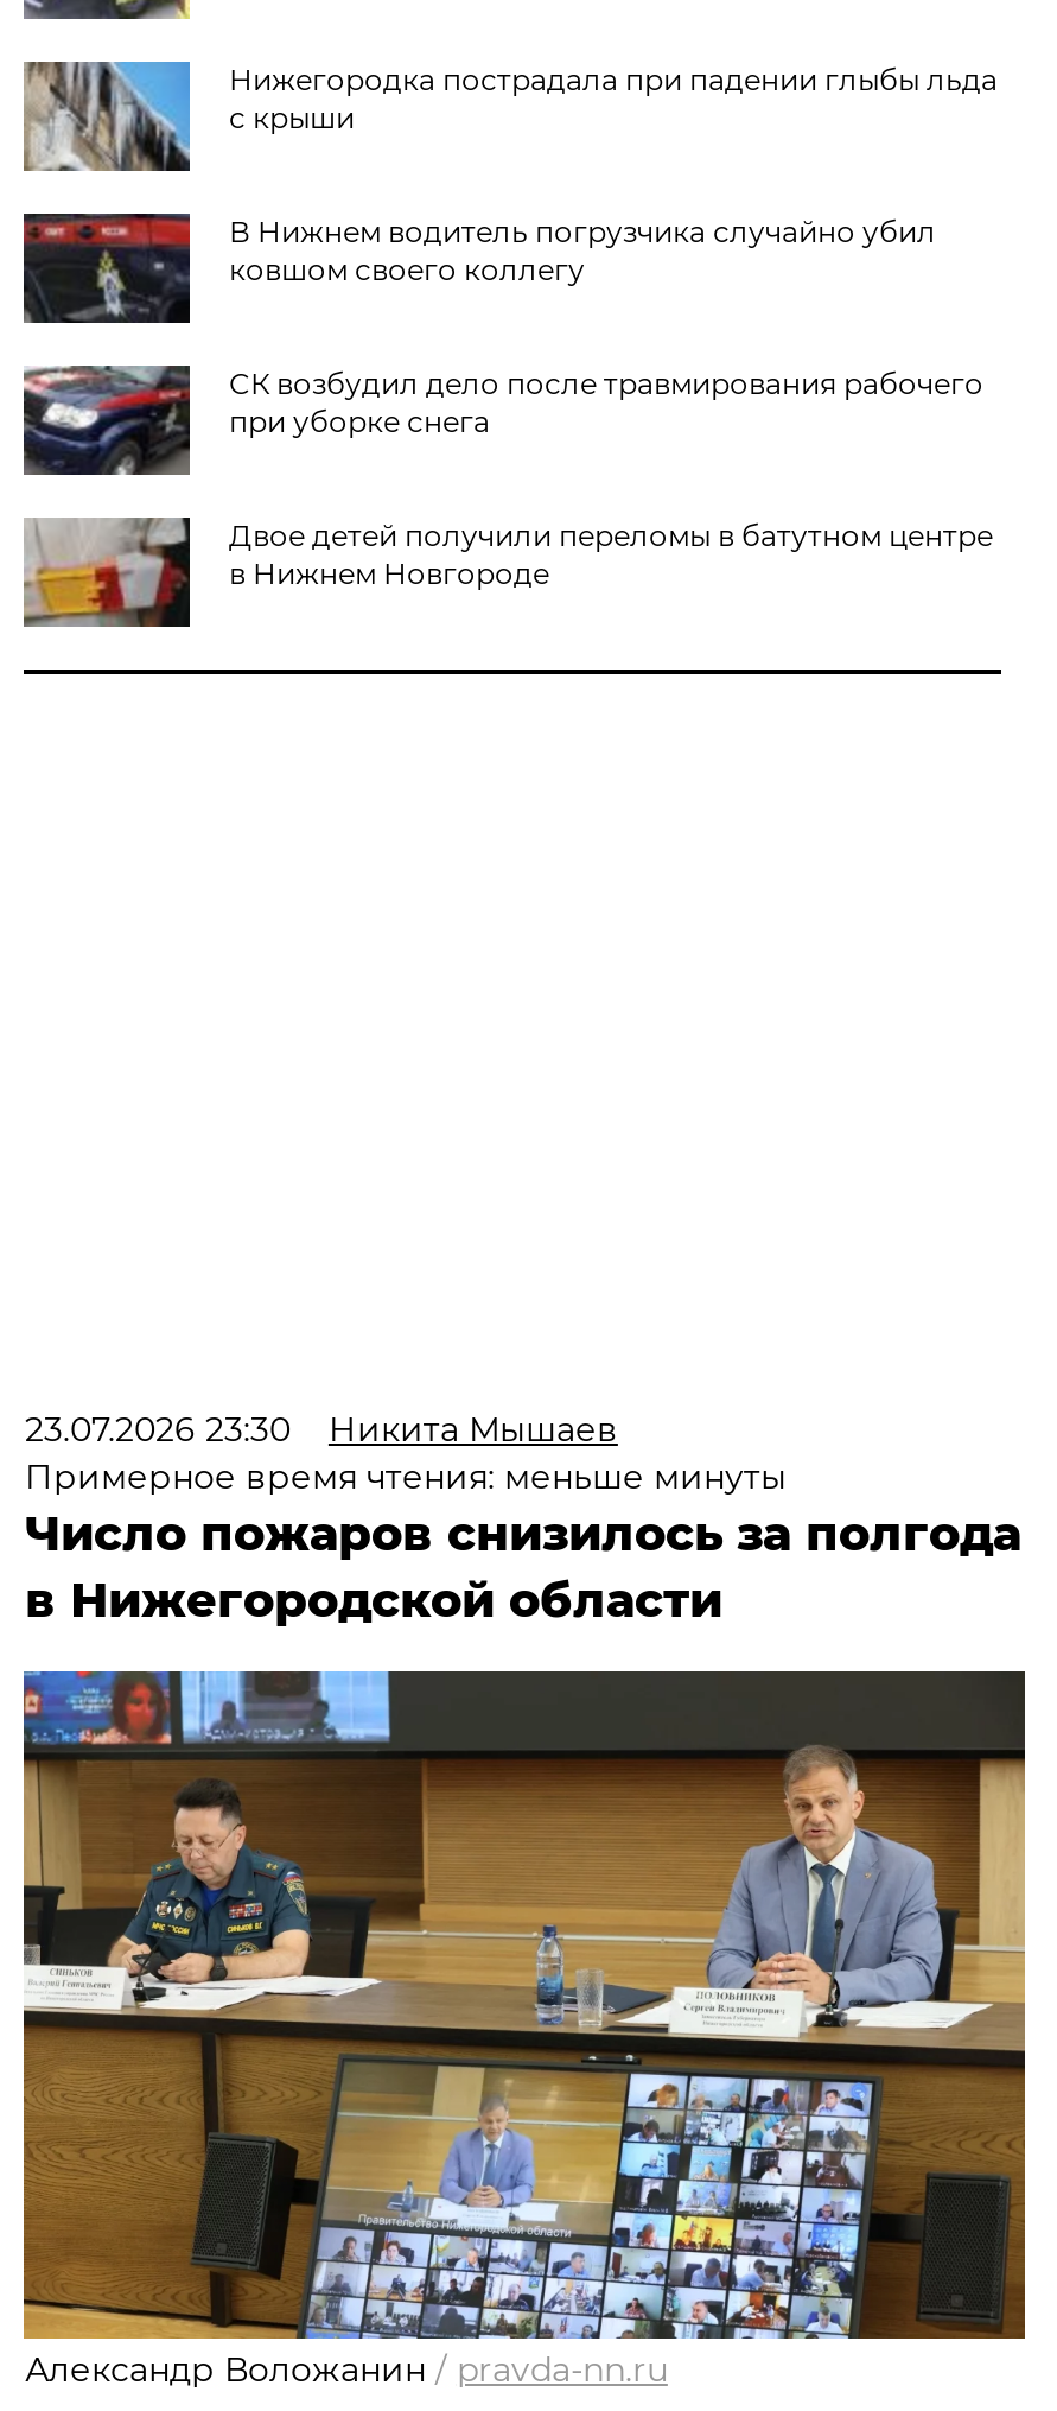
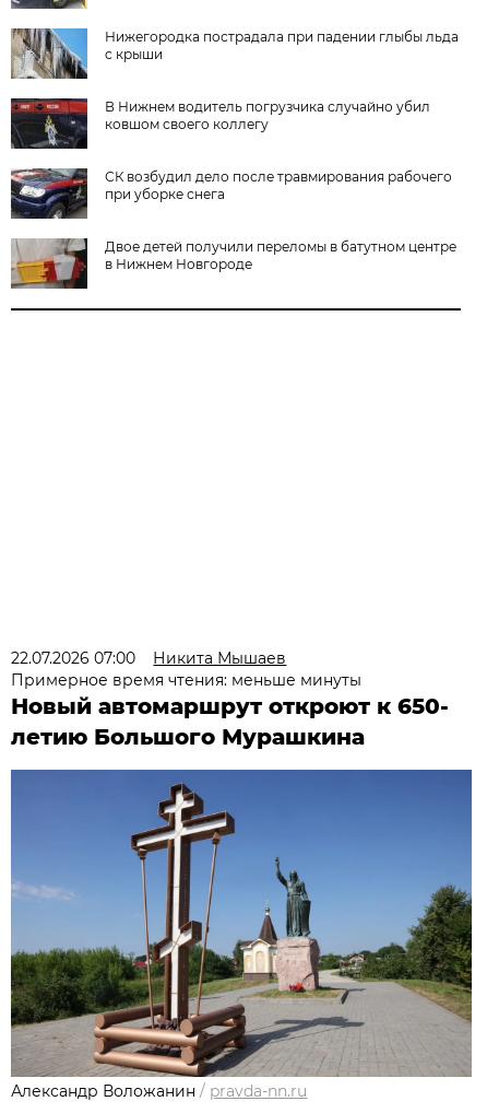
- 23.07.2026 23:30 Никита Мышаев
+ 22.07.2026 07:00 Никита Мышаев

- Число пожаров снизилось за полгода
- в Нижегородской области
+ Новый автомаршрут откроют к 650-
+ летию Большого Мурашкина

- [image]
+ [image]
